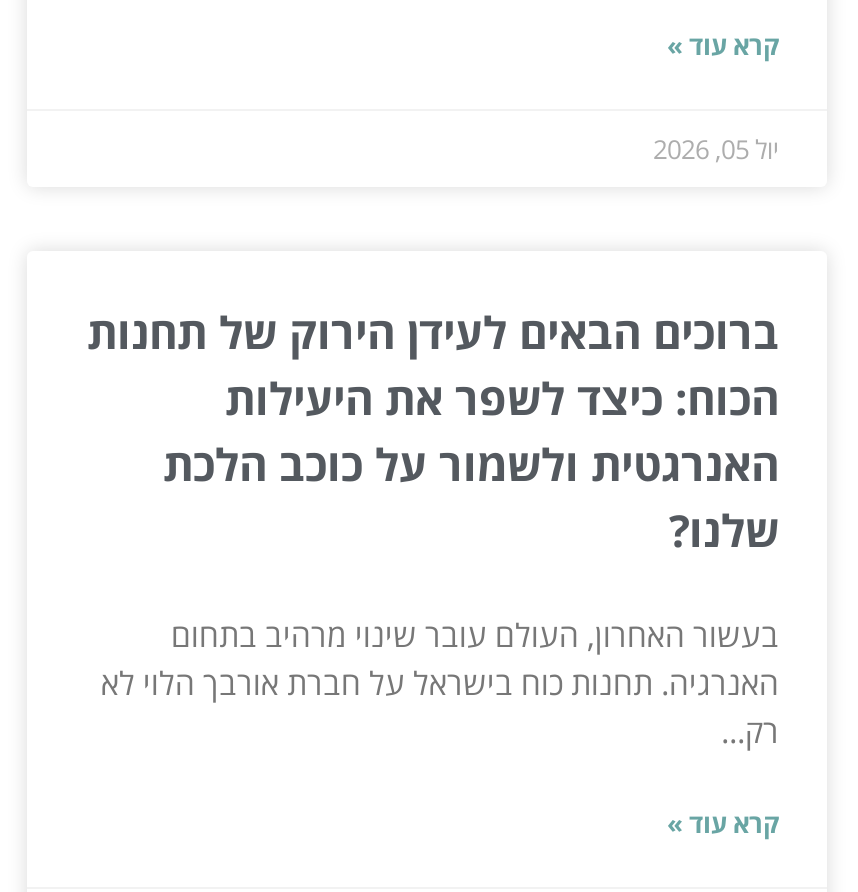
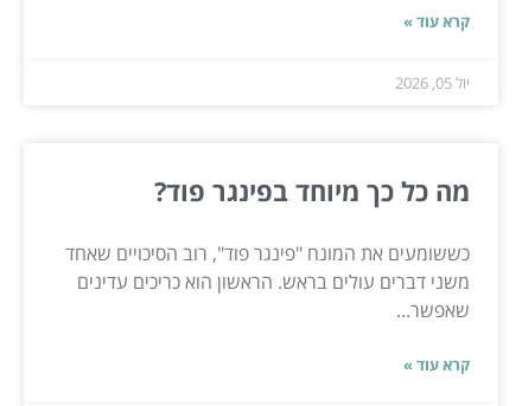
- ברוכים הבאים לעידן הירוק של תחנות
- הכוח: כיצד לשפר את היעילות
- האנרגטית ולשמור על כוכב הלכת
- שלנו?
+ מה כל כך מיוחד בפינגר פוד?

- בעשור האחרון, העולם עובר שינוי מרהיב בתחום
- האנרגיה. תחנות כוח בישראל על חברת אורבך הלוי לא
- רק...
+ כששומעים את המונח "פינגר פוד", רוב הסיכויים שאחד
+ משני דברים עולים בראש. הראשון הוא כריכים עדינים
+ שאפשר...
